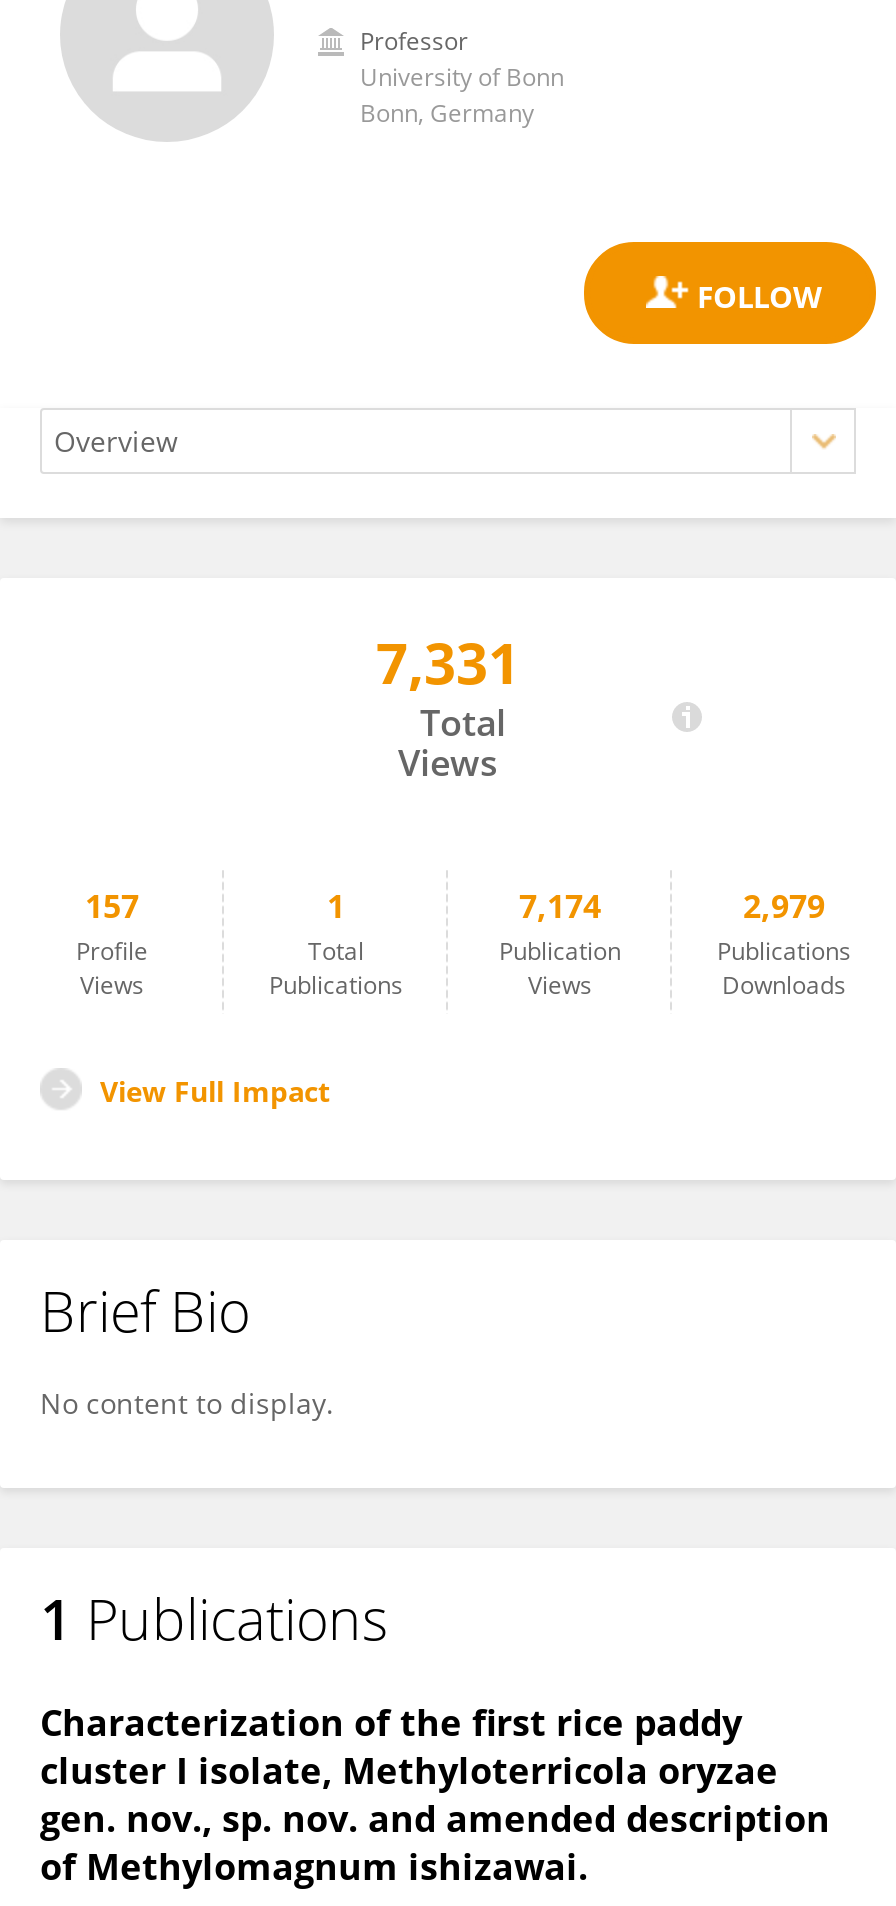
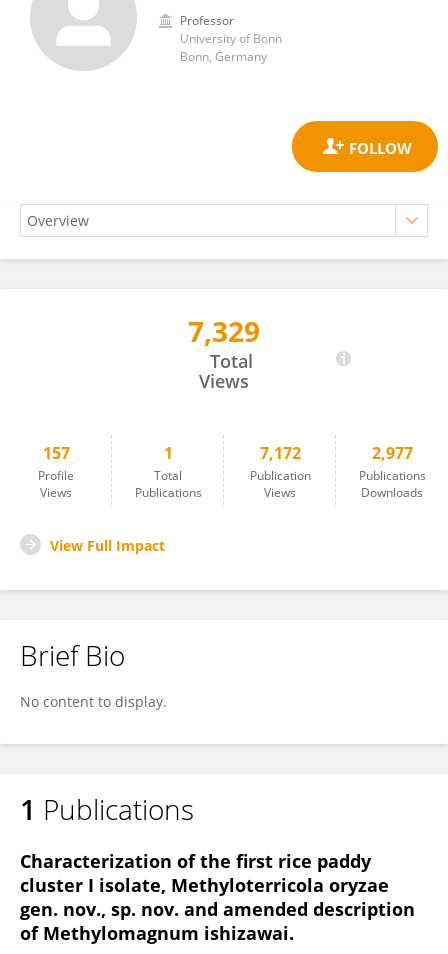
- 7,331
+ 7,329

- 7,174
+ 7,172

- 2,979
+ 2,977
